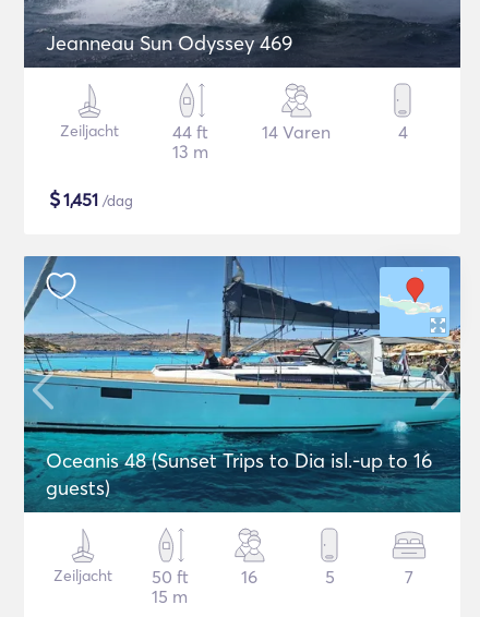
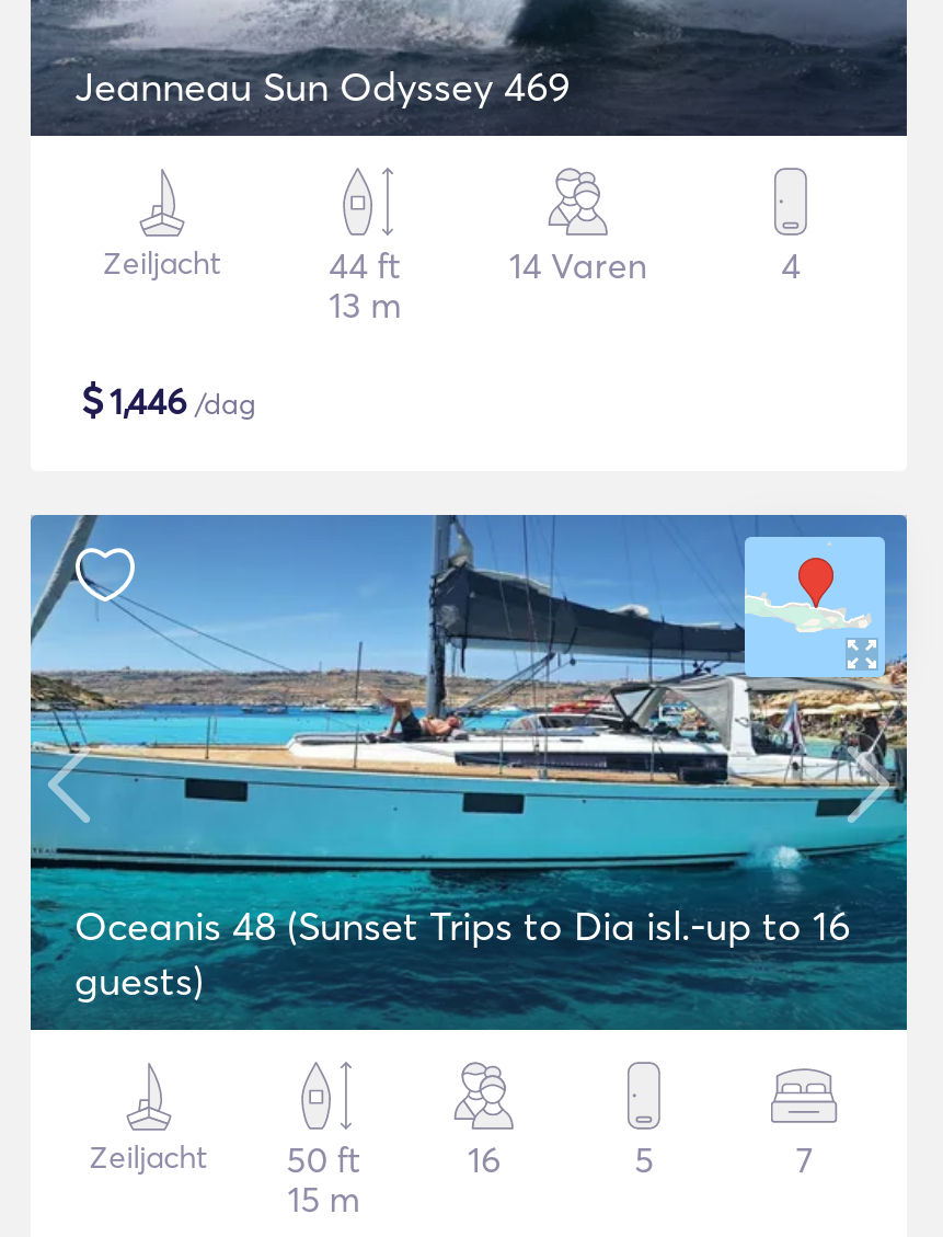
- $1,451 /dag
+ $1,446 /dag
